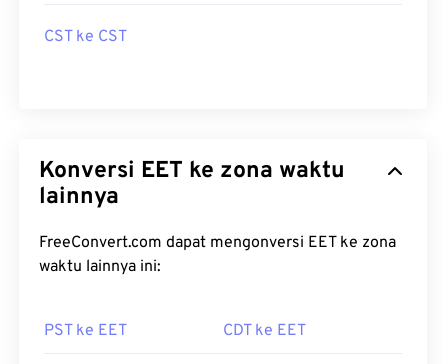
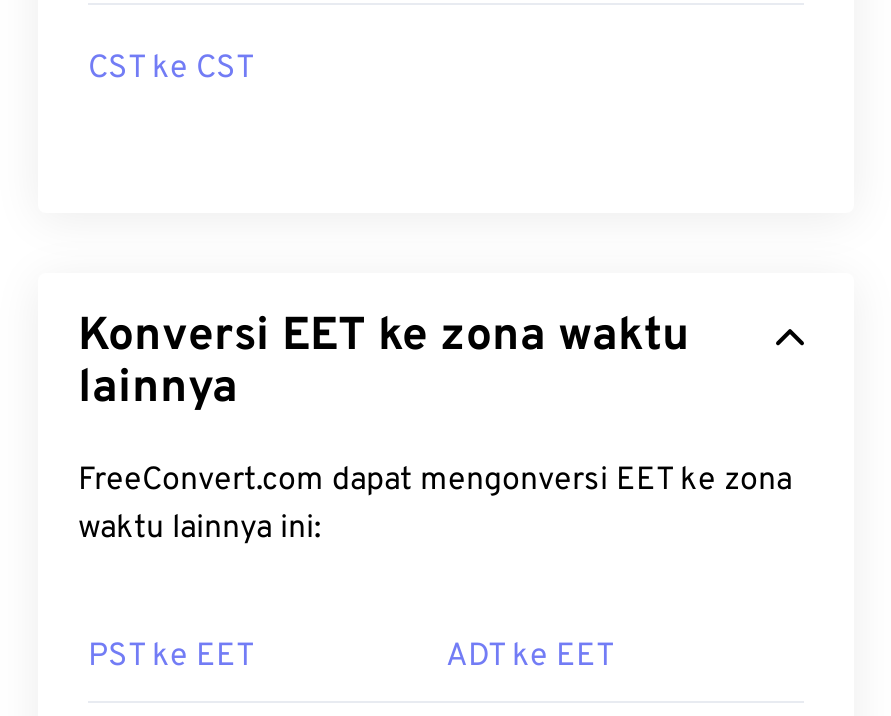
- CDT ke EET
+ ADT ke EET
